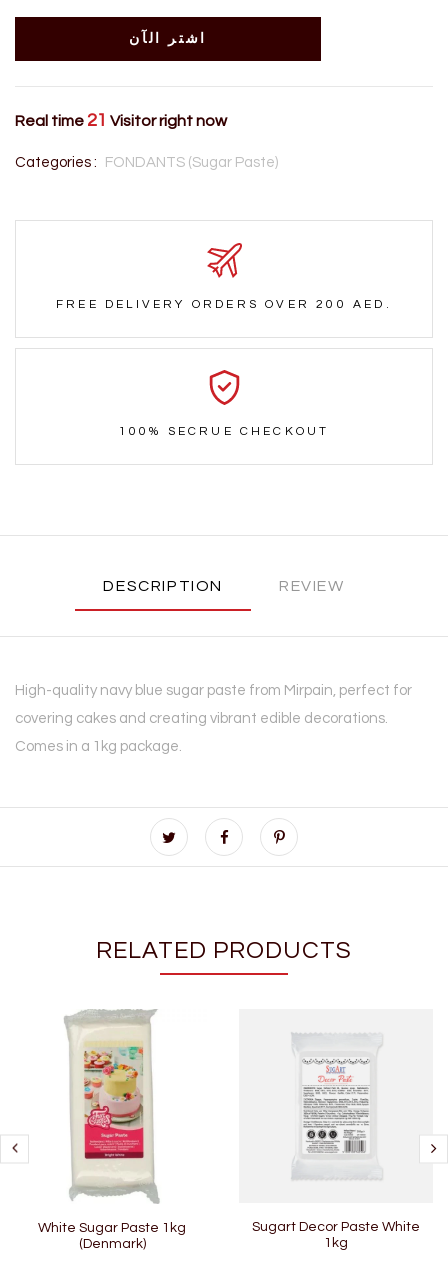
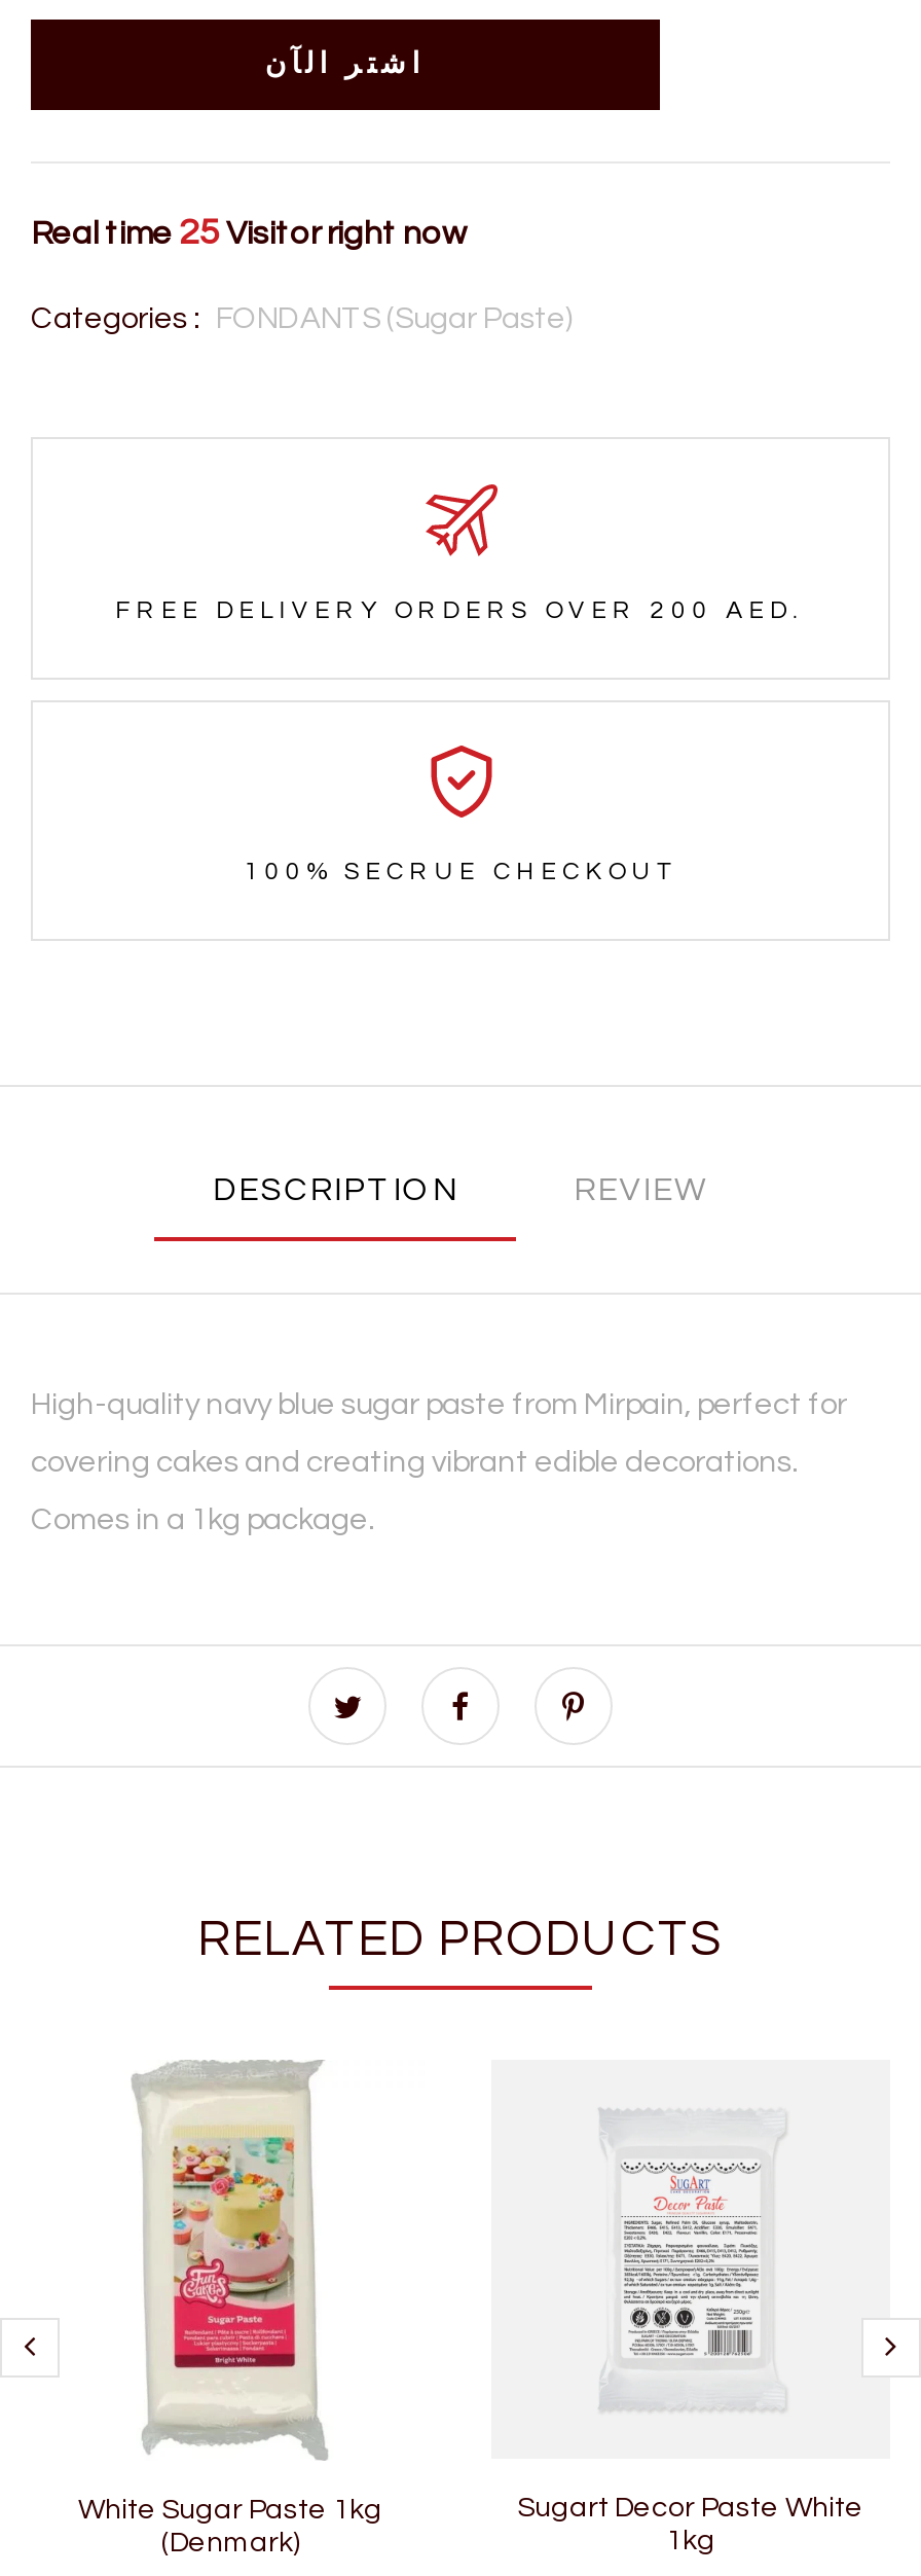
- Real time 21 Visitor right now
+ Real time 25 Visitor right now
